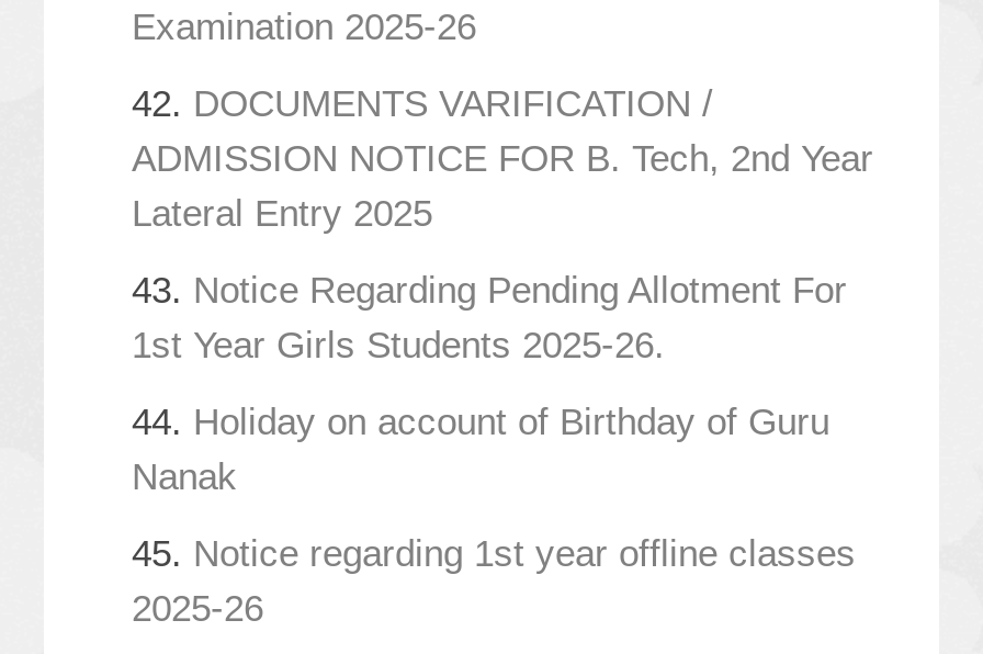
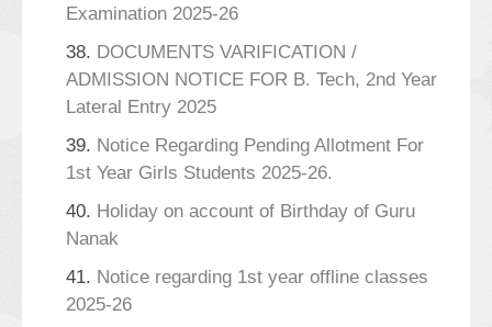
- 42. DOCUMENTS VARIFICATION /
+ 38. DOCUMENTS VARIFICATION /

- 43. Notice Regarding Pending Allotment For
+ 39. Notice Regarding Pending Allotment For

- 44. Holiday on account of Birthday of Guru
+ 40. Holiday on account of Birthday of Guru

- 45. Notice regarding 1st year offline classes
+ 41. Notice regarding 1st year offline classes
